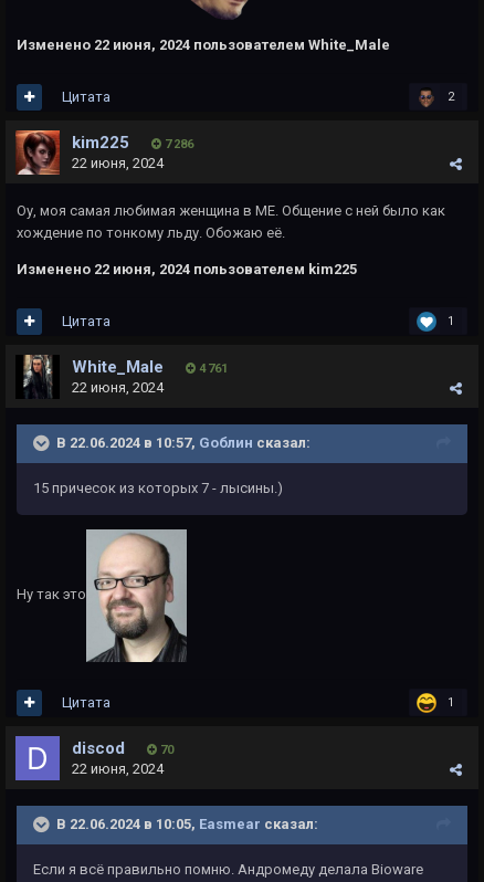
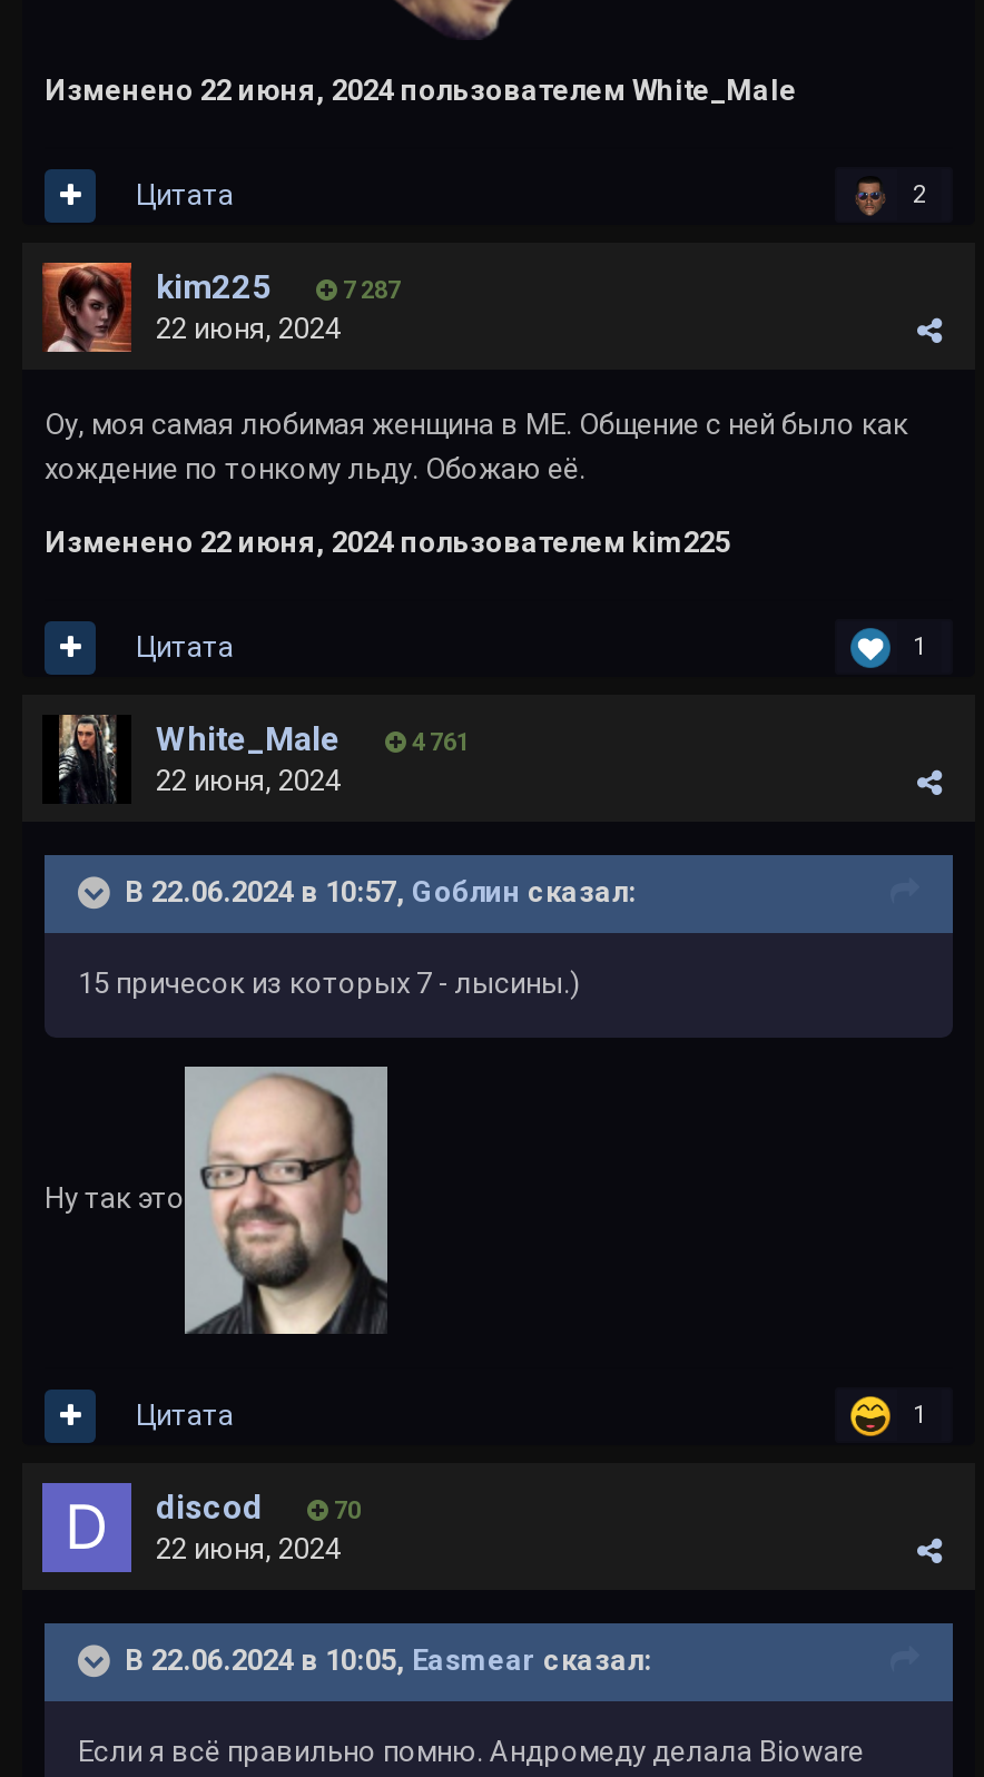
- 7 286
+ 7 287
